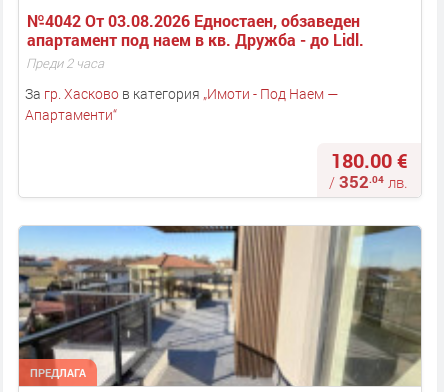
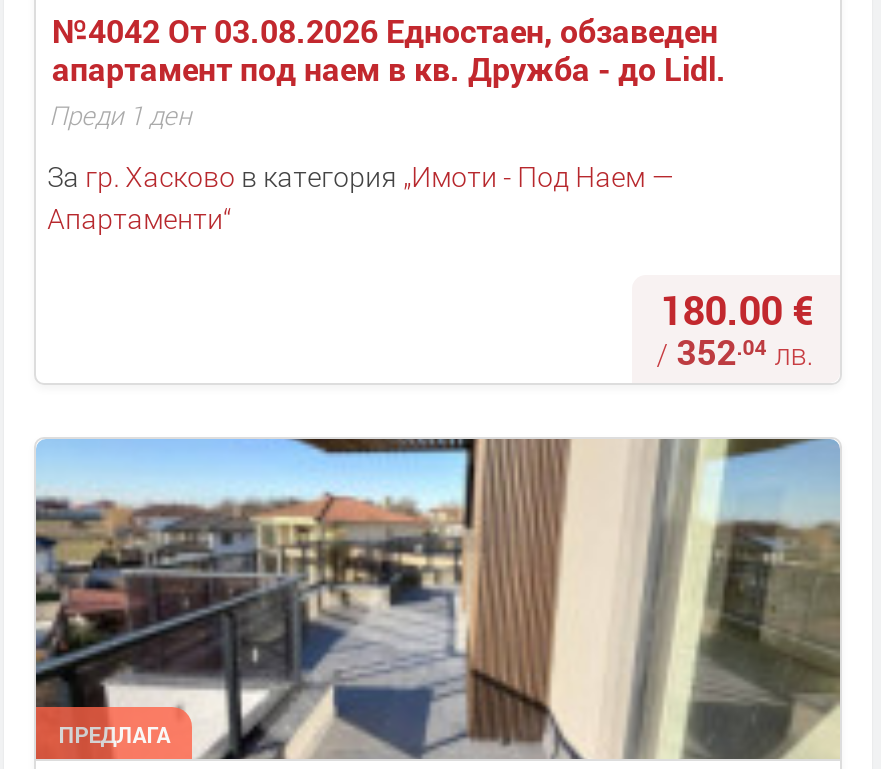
- Преди 2 часа
+ Преди 1 ден
